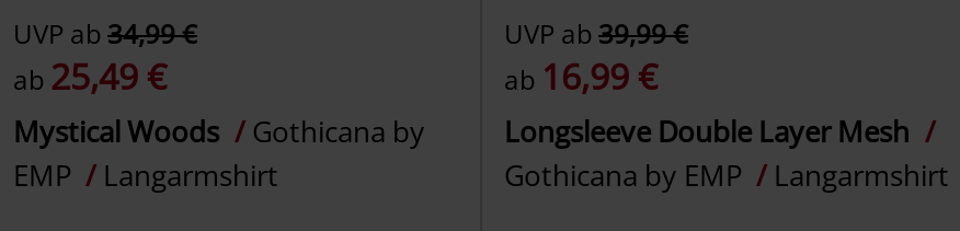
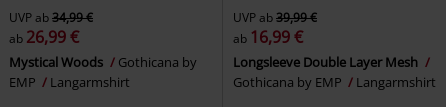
- ab 25,49 €
+ ab 26,99 €
